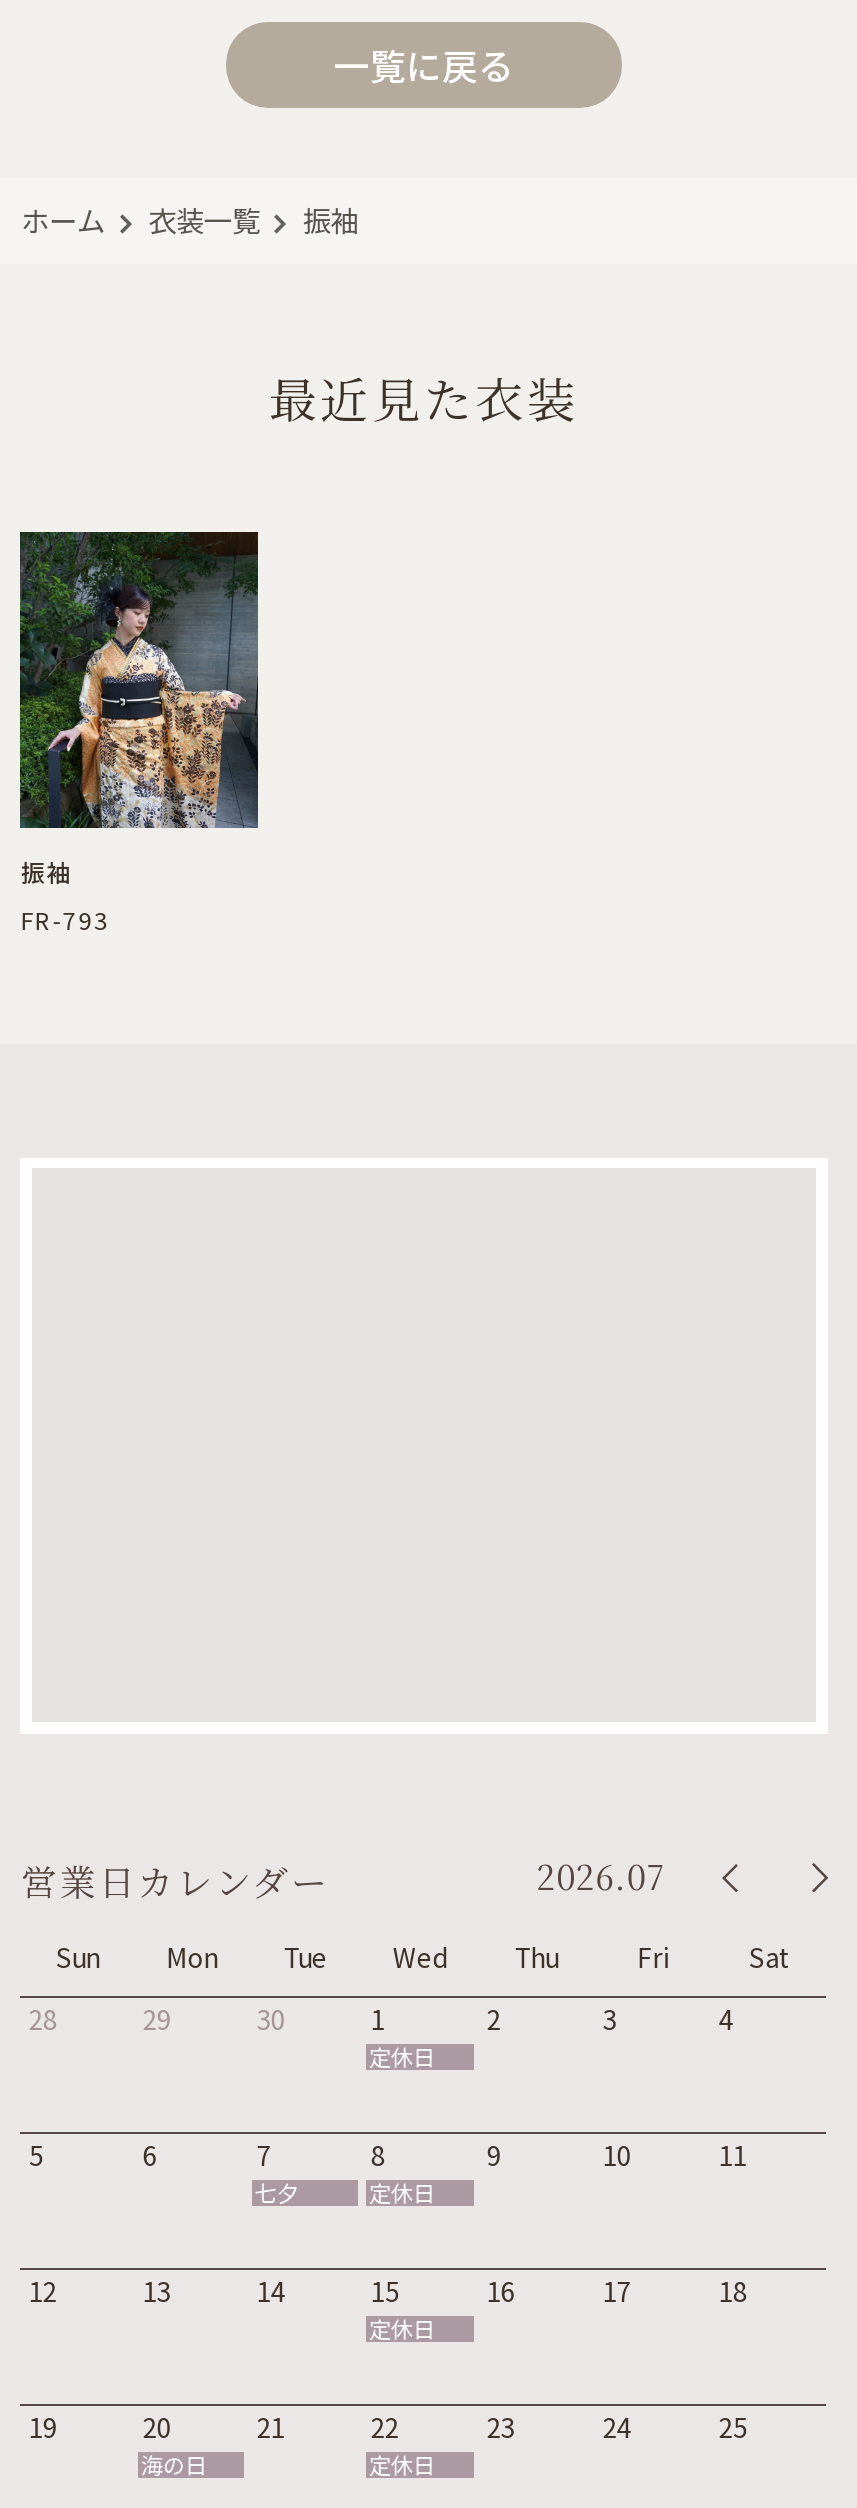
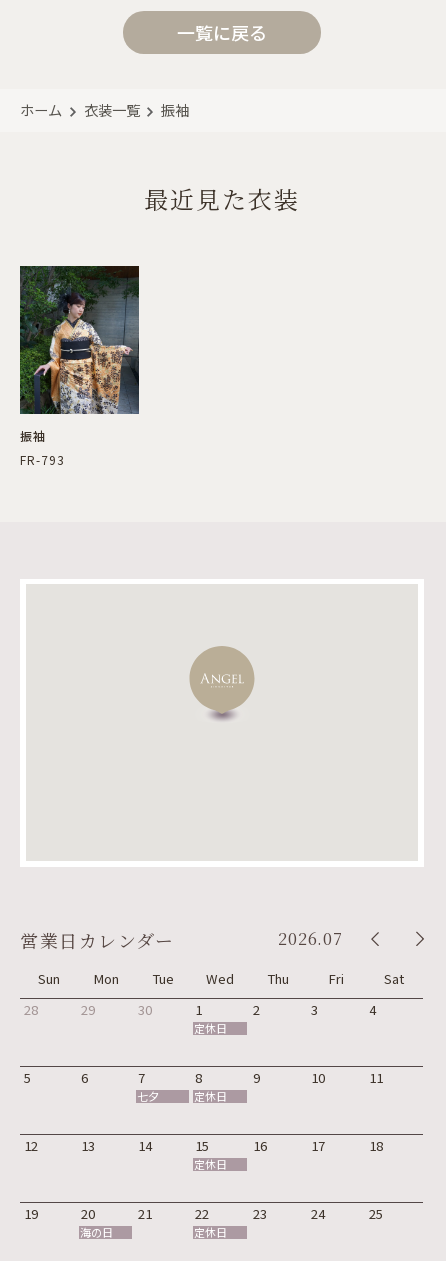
+ [image]
